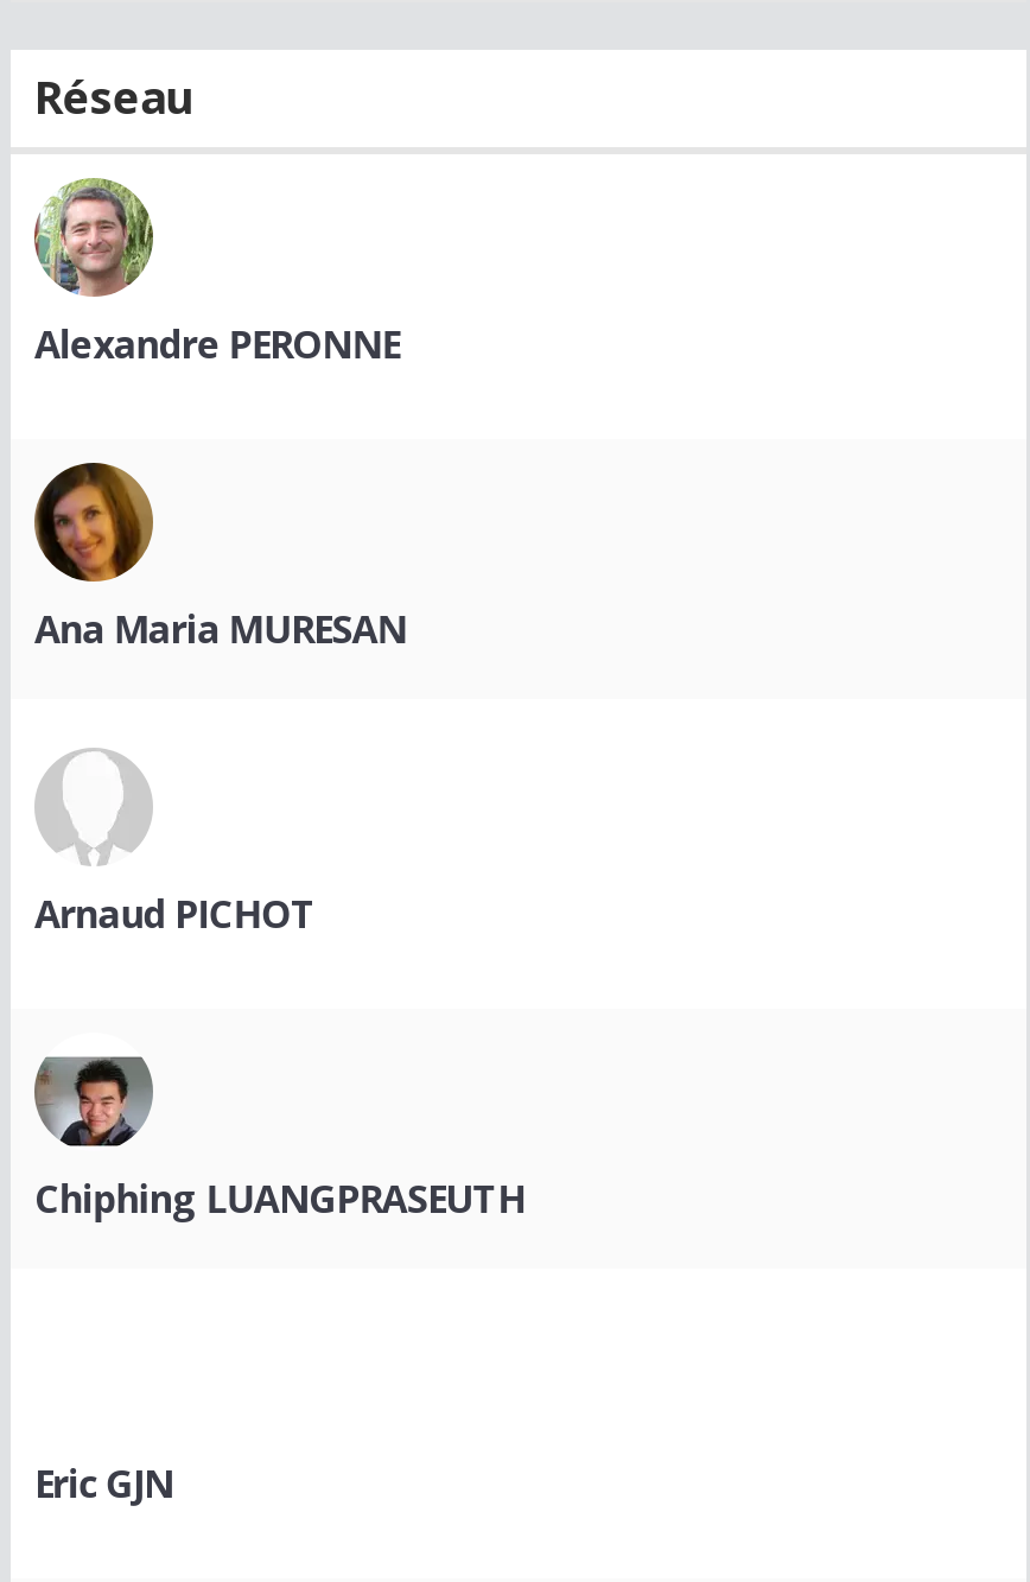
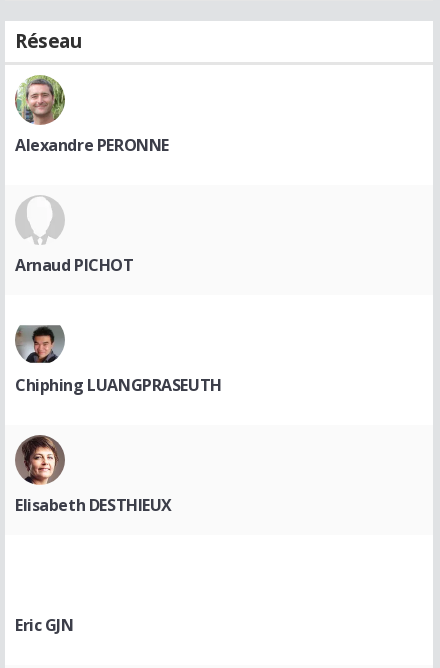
- [image]
- Ana Maria MURESAN

moved up: [image] | Arnaud PICHOT | Chiphing LUANGPRASEUTH

+ [image]
+ Elisabeth DESTHIEUX
